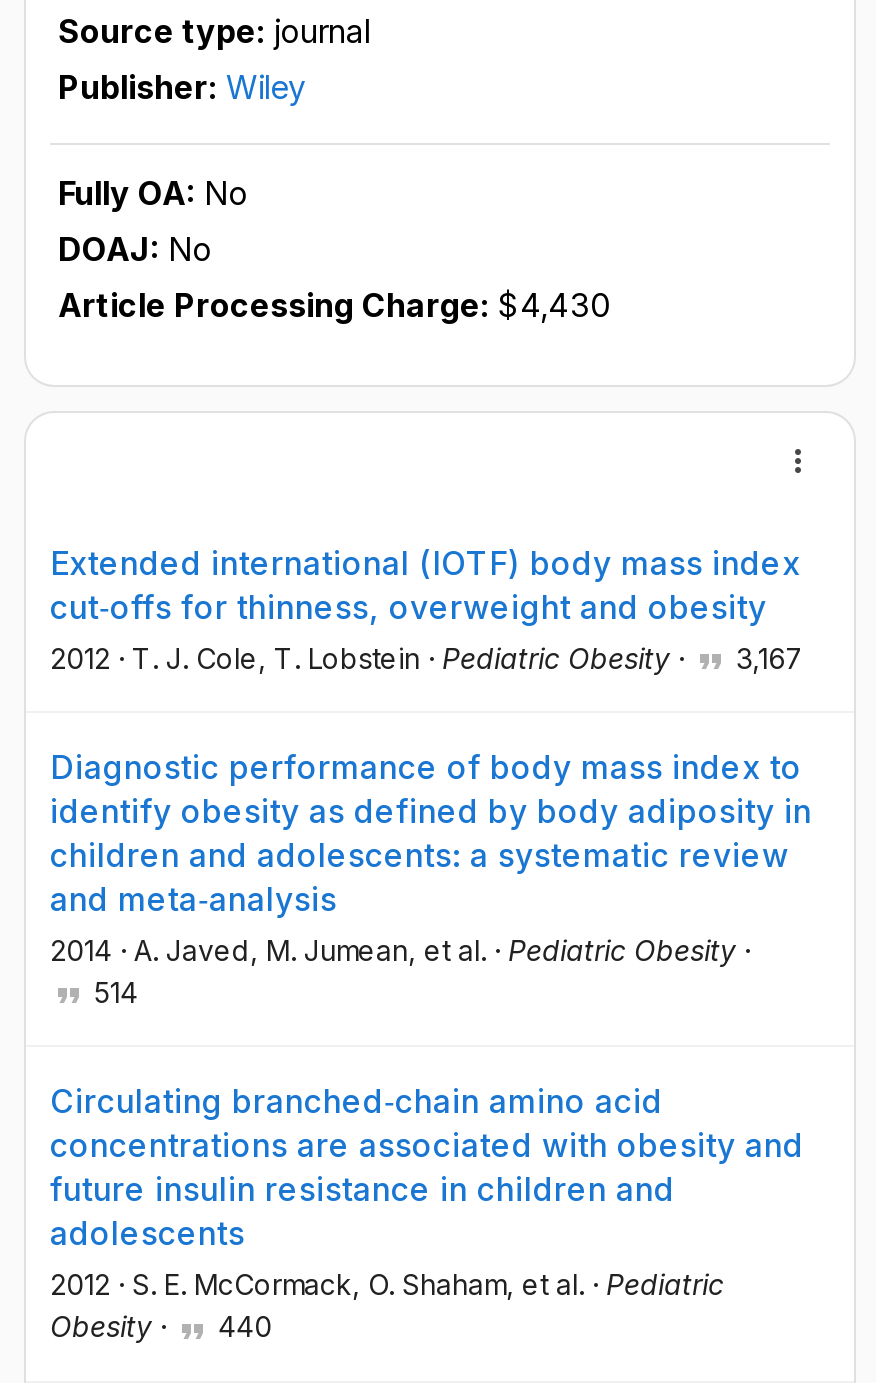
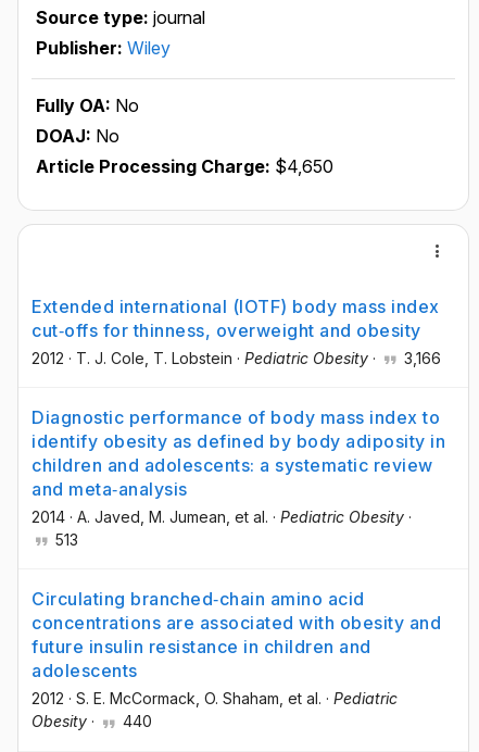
- Article Processing Charge: $4,430
+ Article Processing Charge: $4,650

- 2012 · T. J. Cole, T. Lobstein · Pediatric Obesity · 3,167
+ 2012 · T. J. Cole, T. Lobstein · Pediatric Obesity · 3,166

- 514
+ 513
